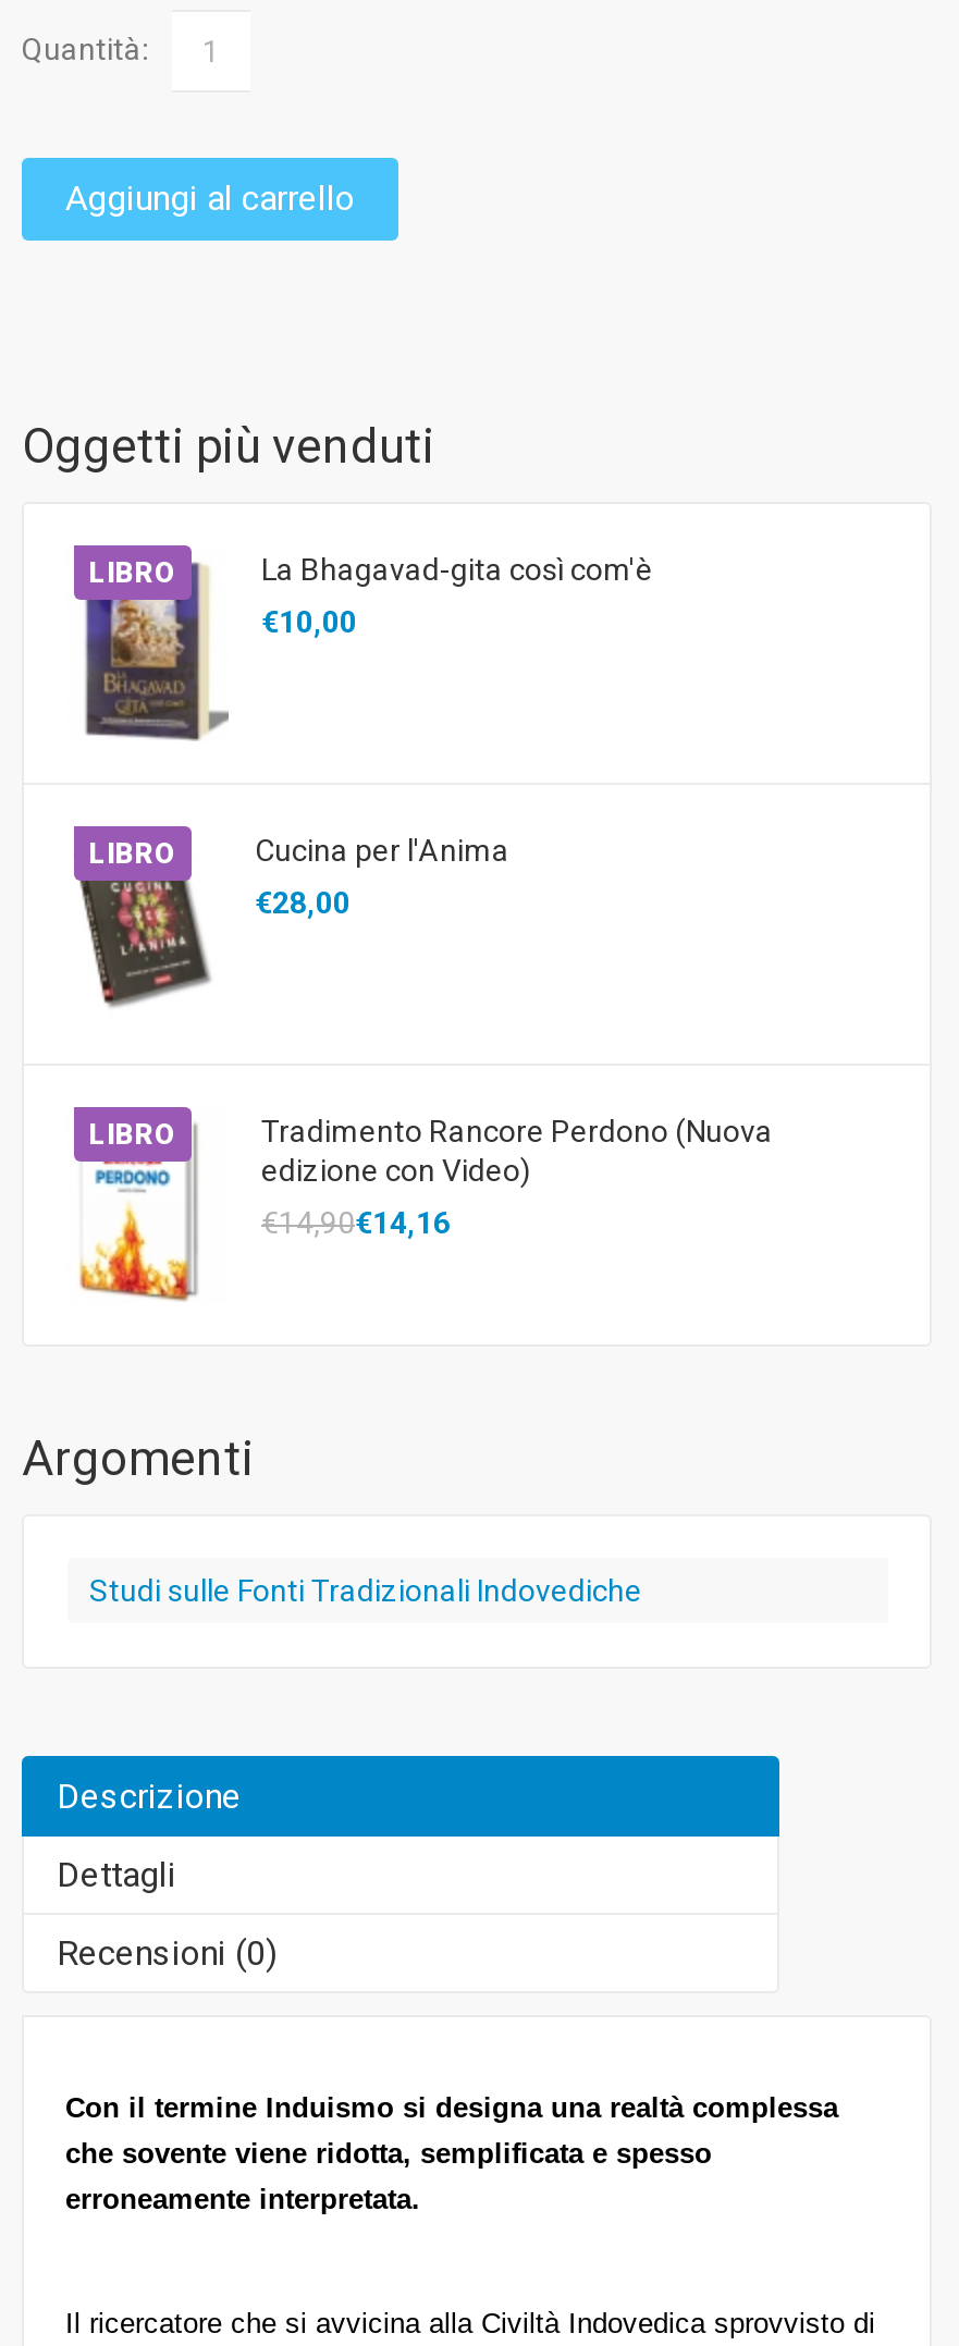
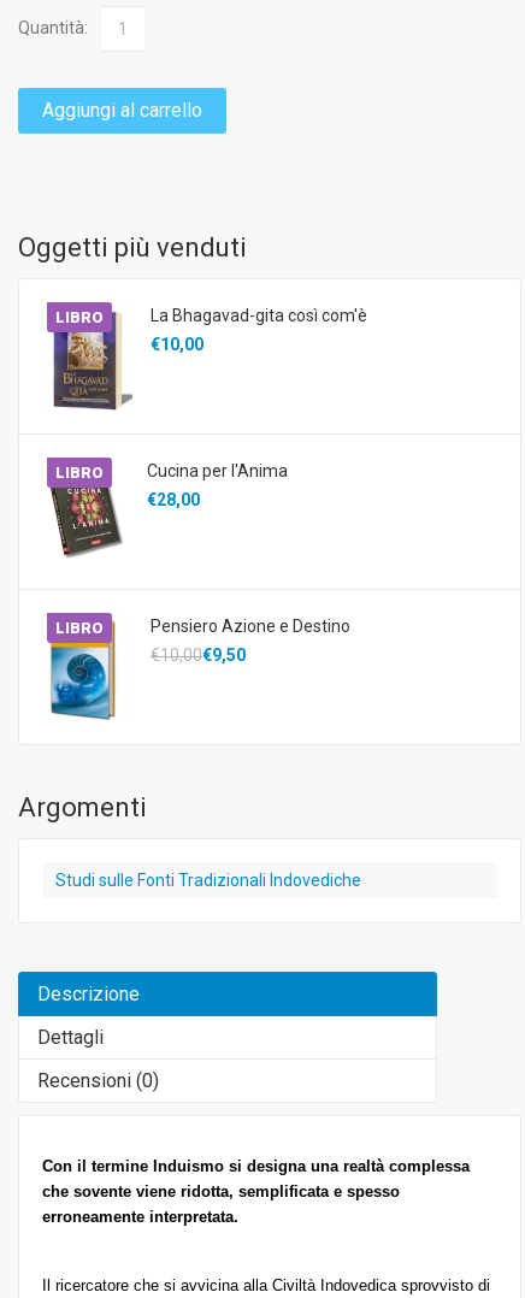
- [image]
- Tradimento Rancore Perdono (Nuova
- edizione con Video)
+ [image]
+ Pensiero Azione e Destino

- €14,90€14,16
+ €10,00€9,50
